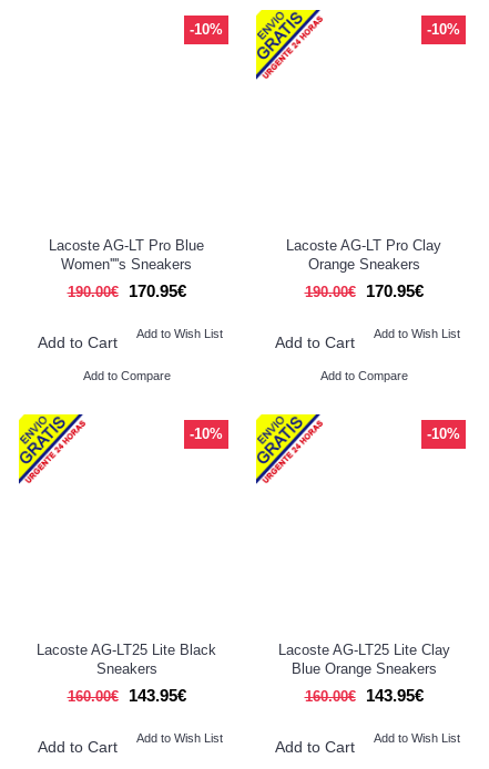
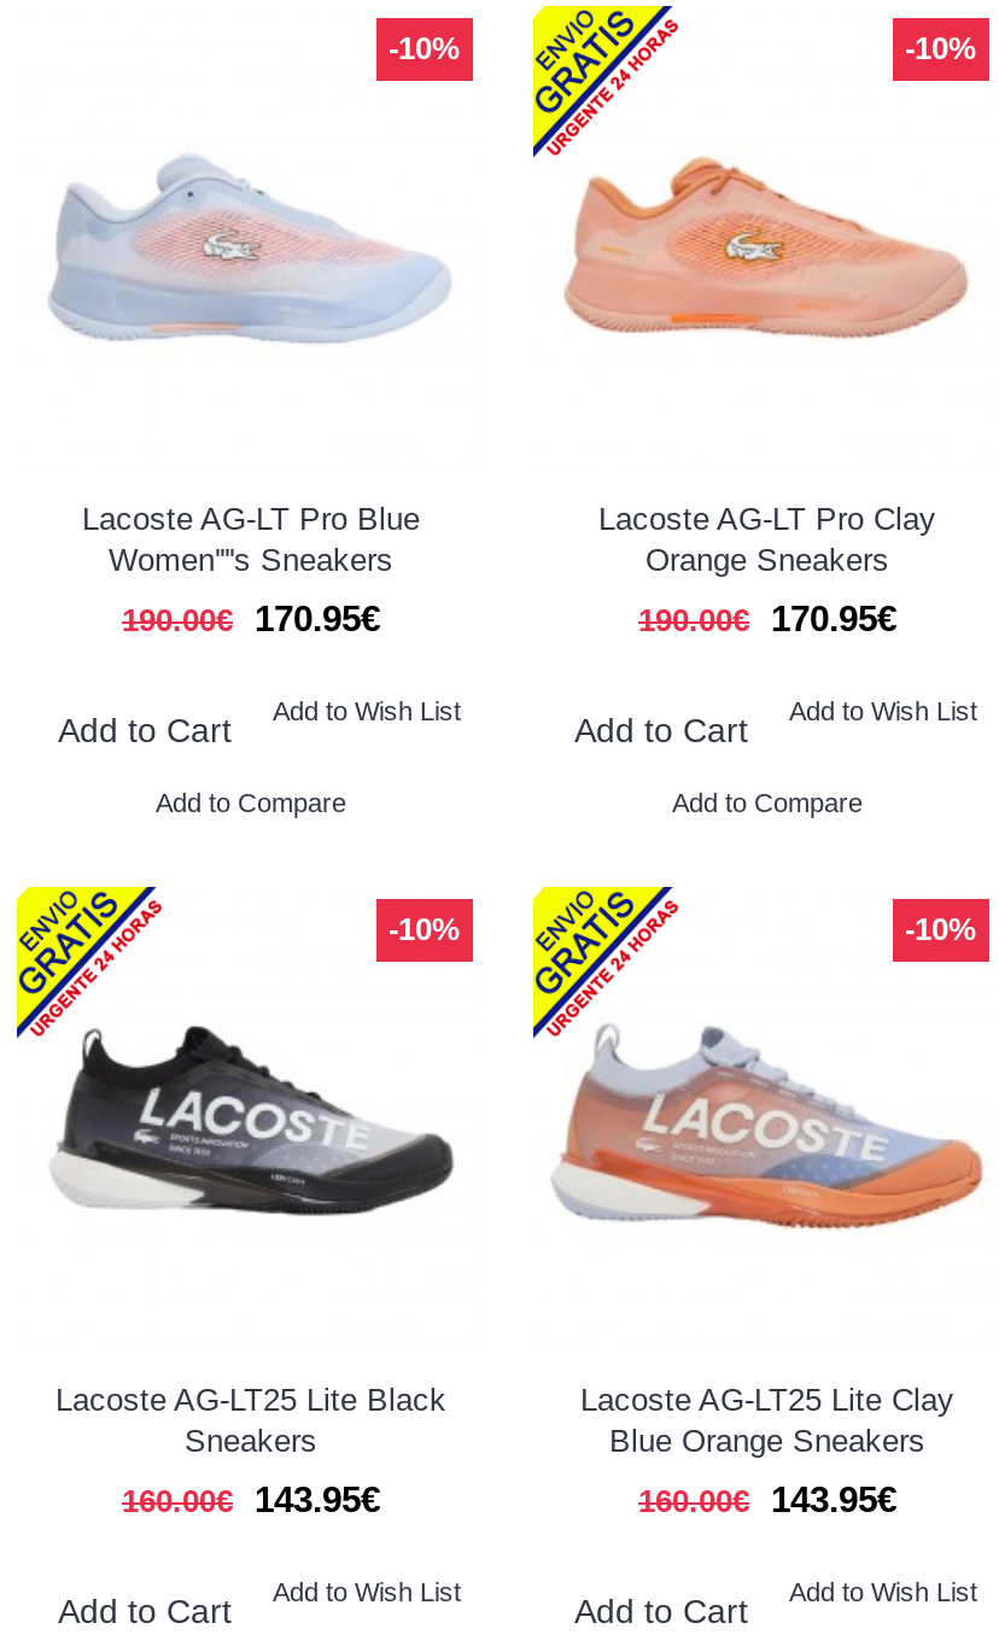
+ [image]

+ [image]

+ [image]

+ [image]
